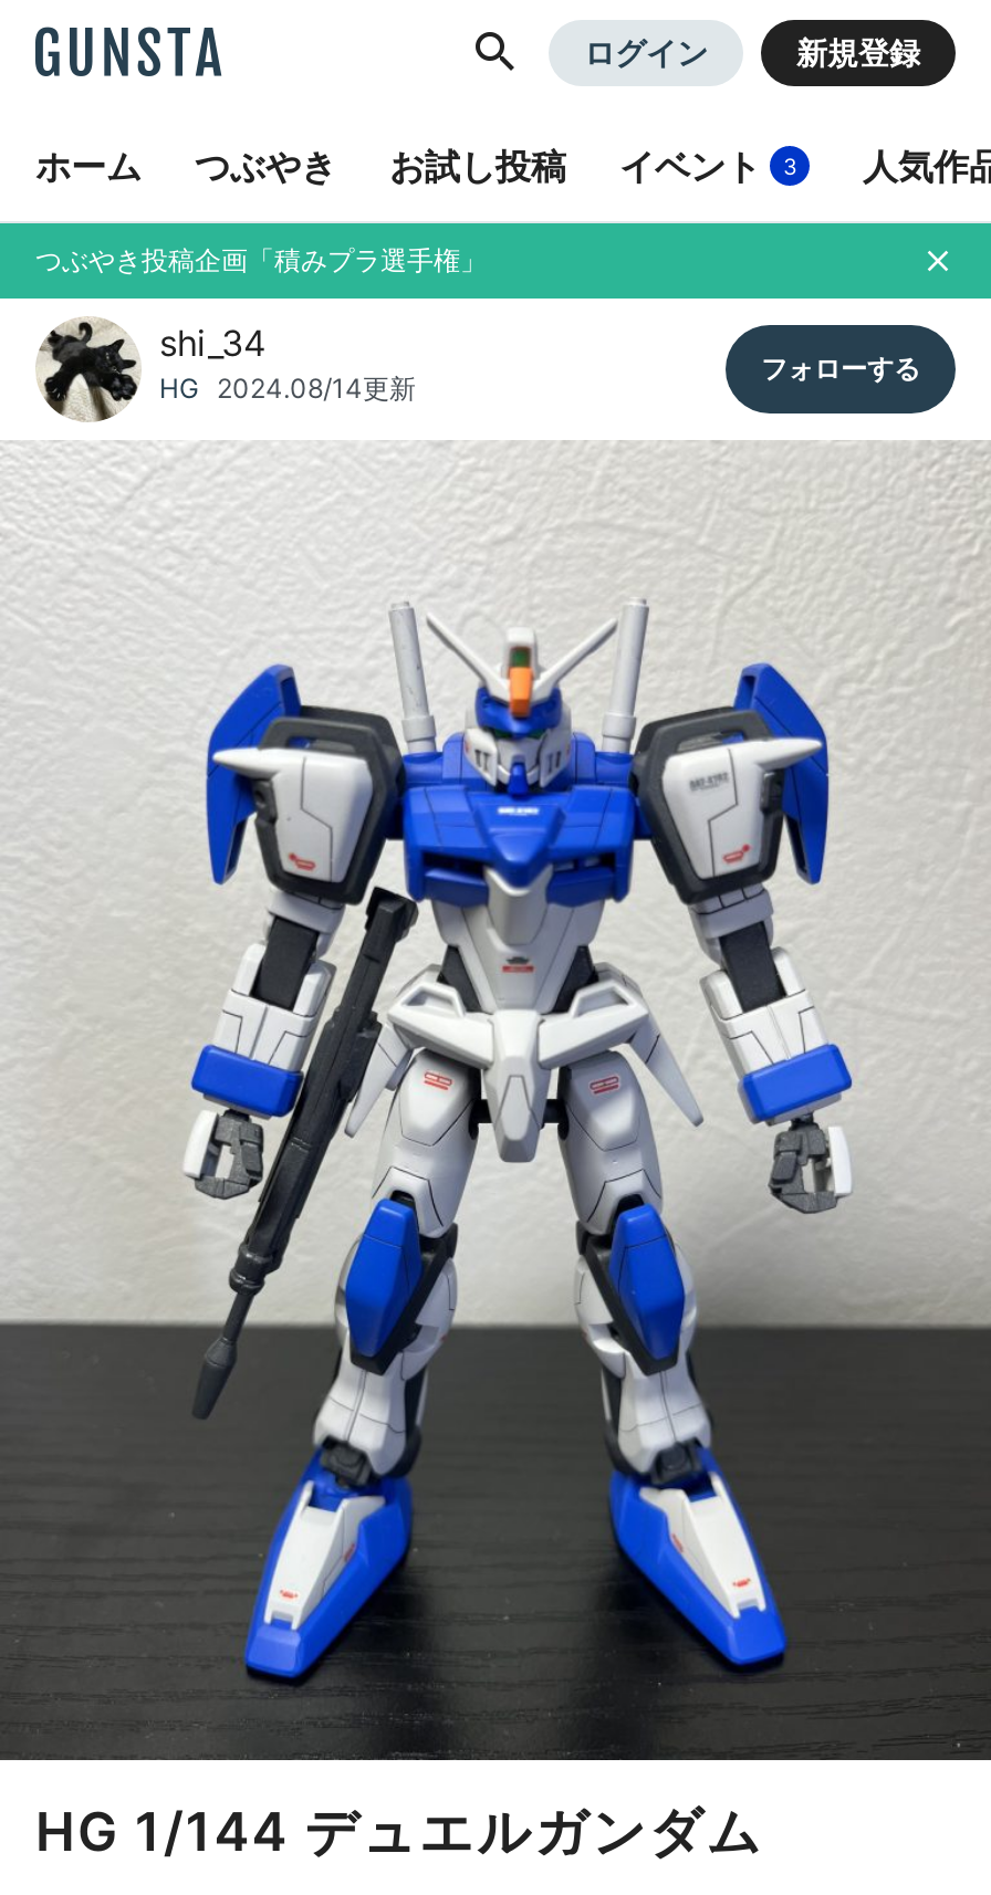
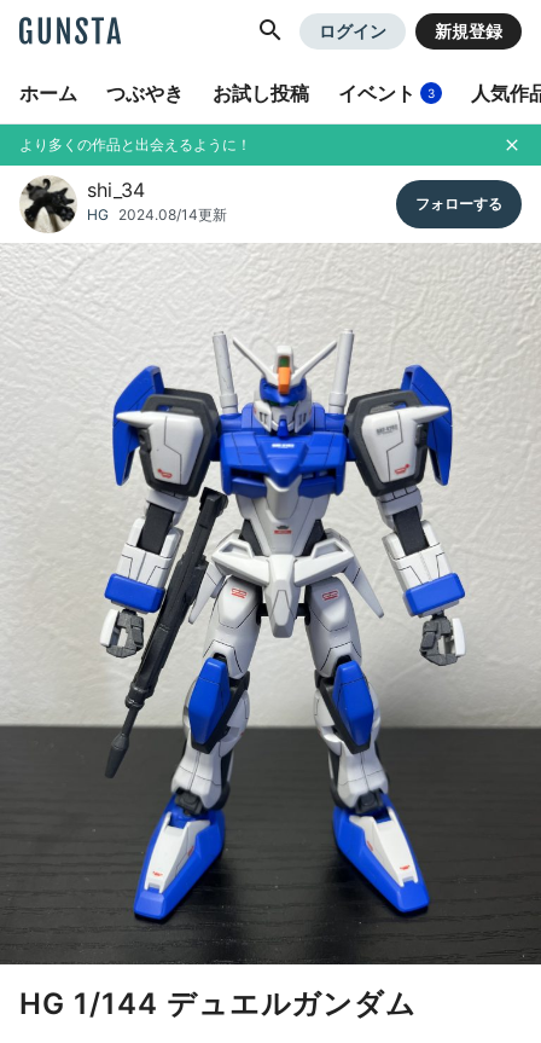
- つぶやき投稿企画「積みプラ選手権」
+ より多くの作品と出会えるように！
